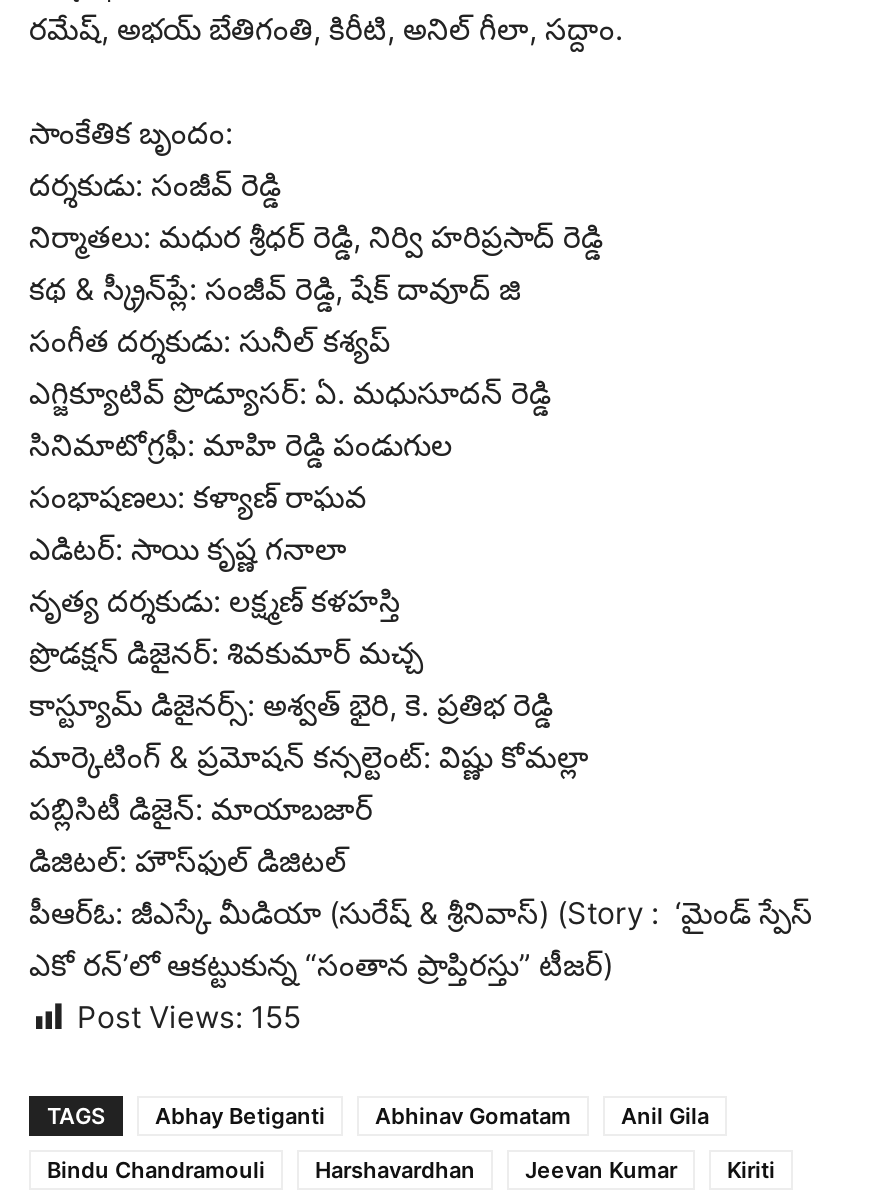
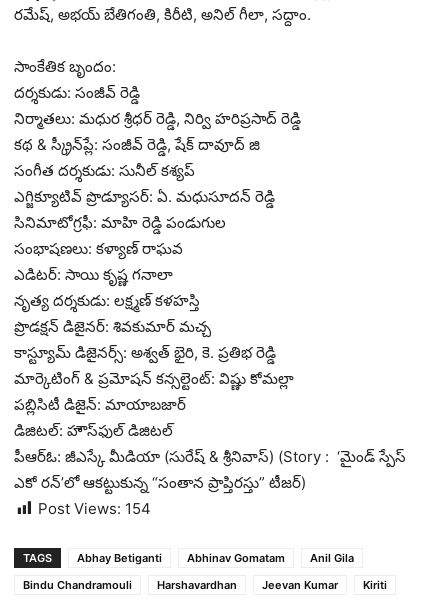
- Post Views: 155
+ Post Views: 154
